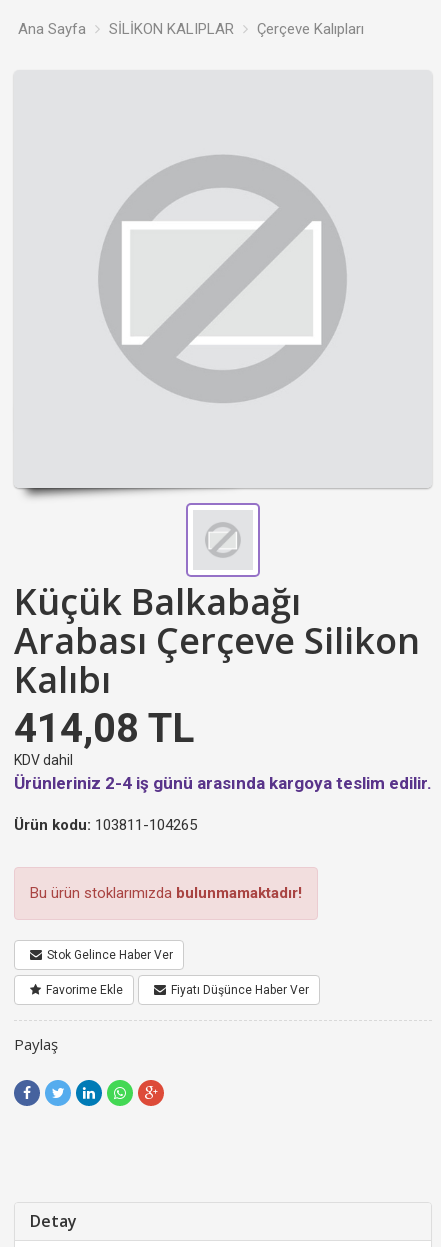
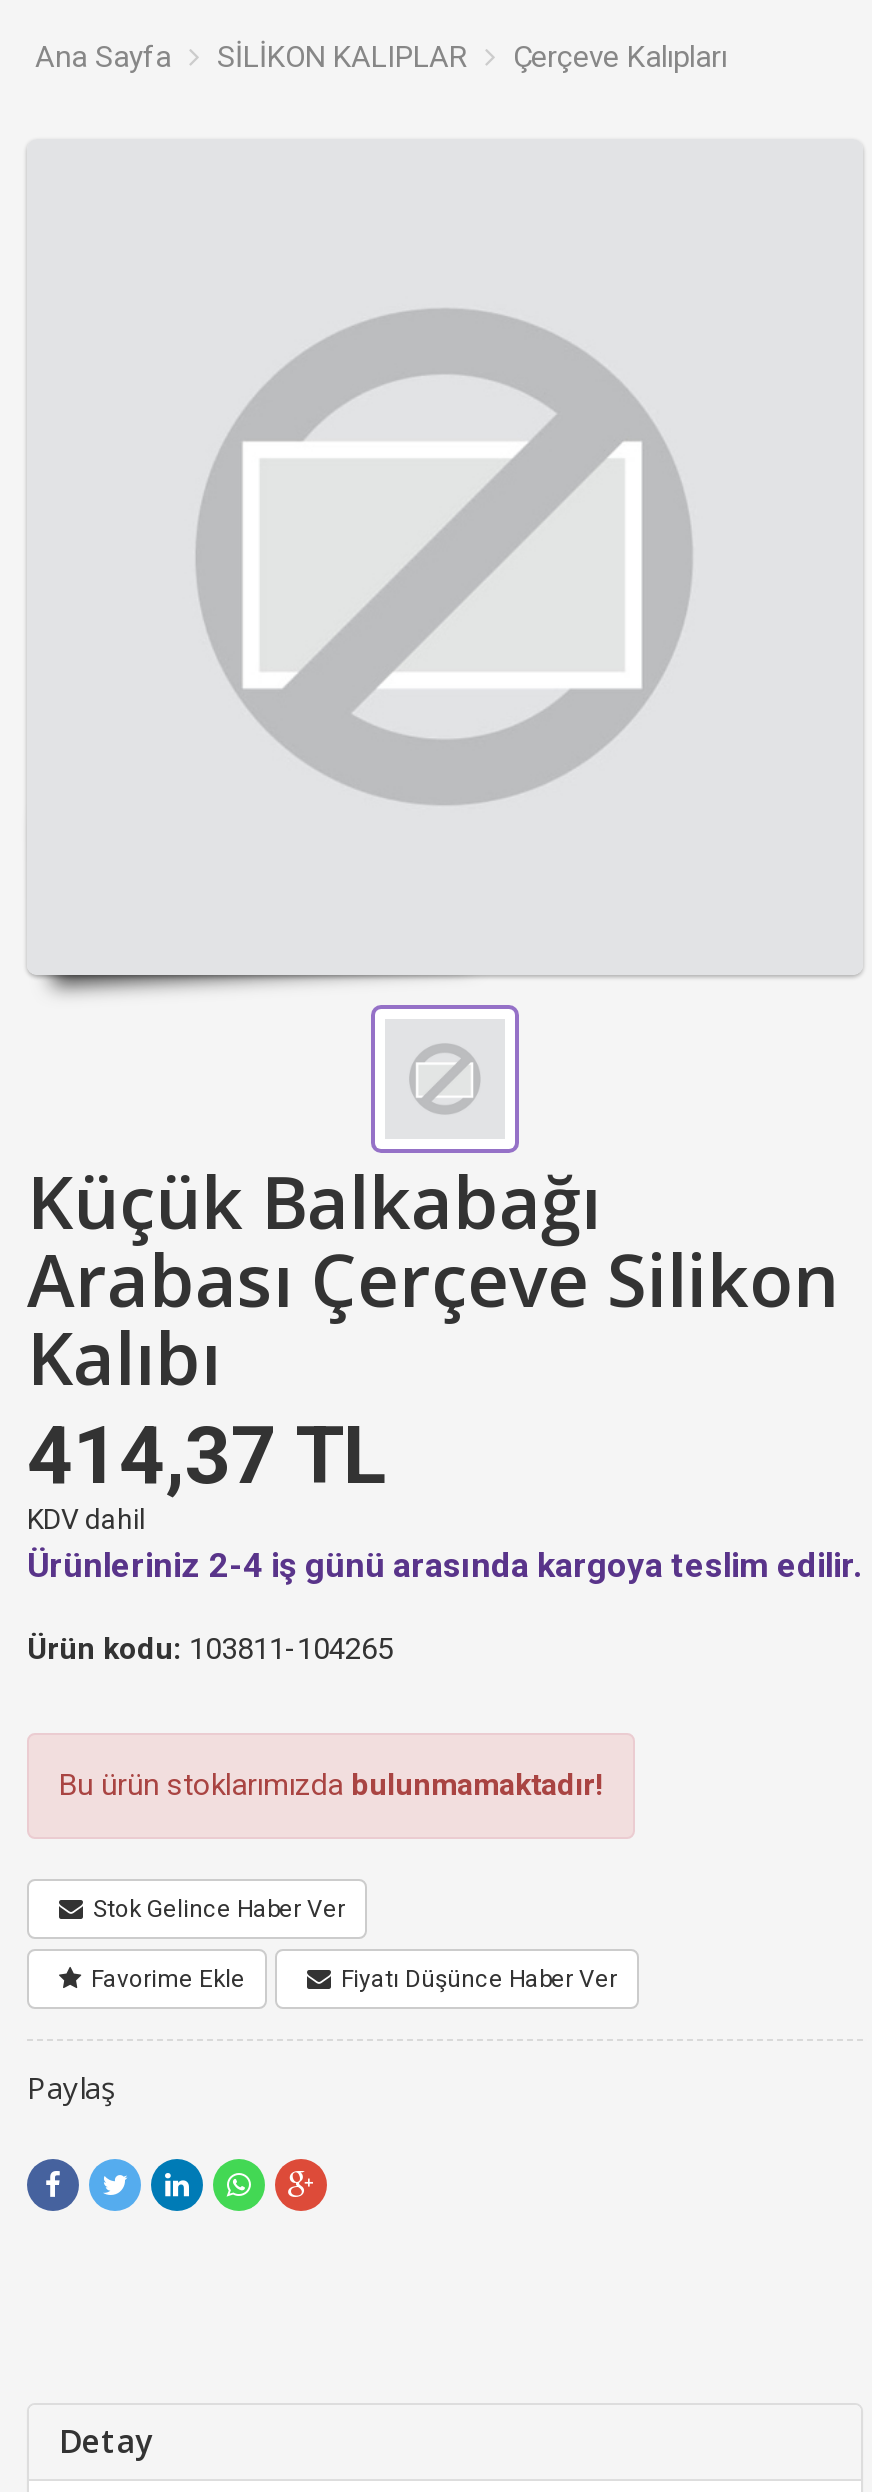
- 414,08 TL
+ 414,37 TL
